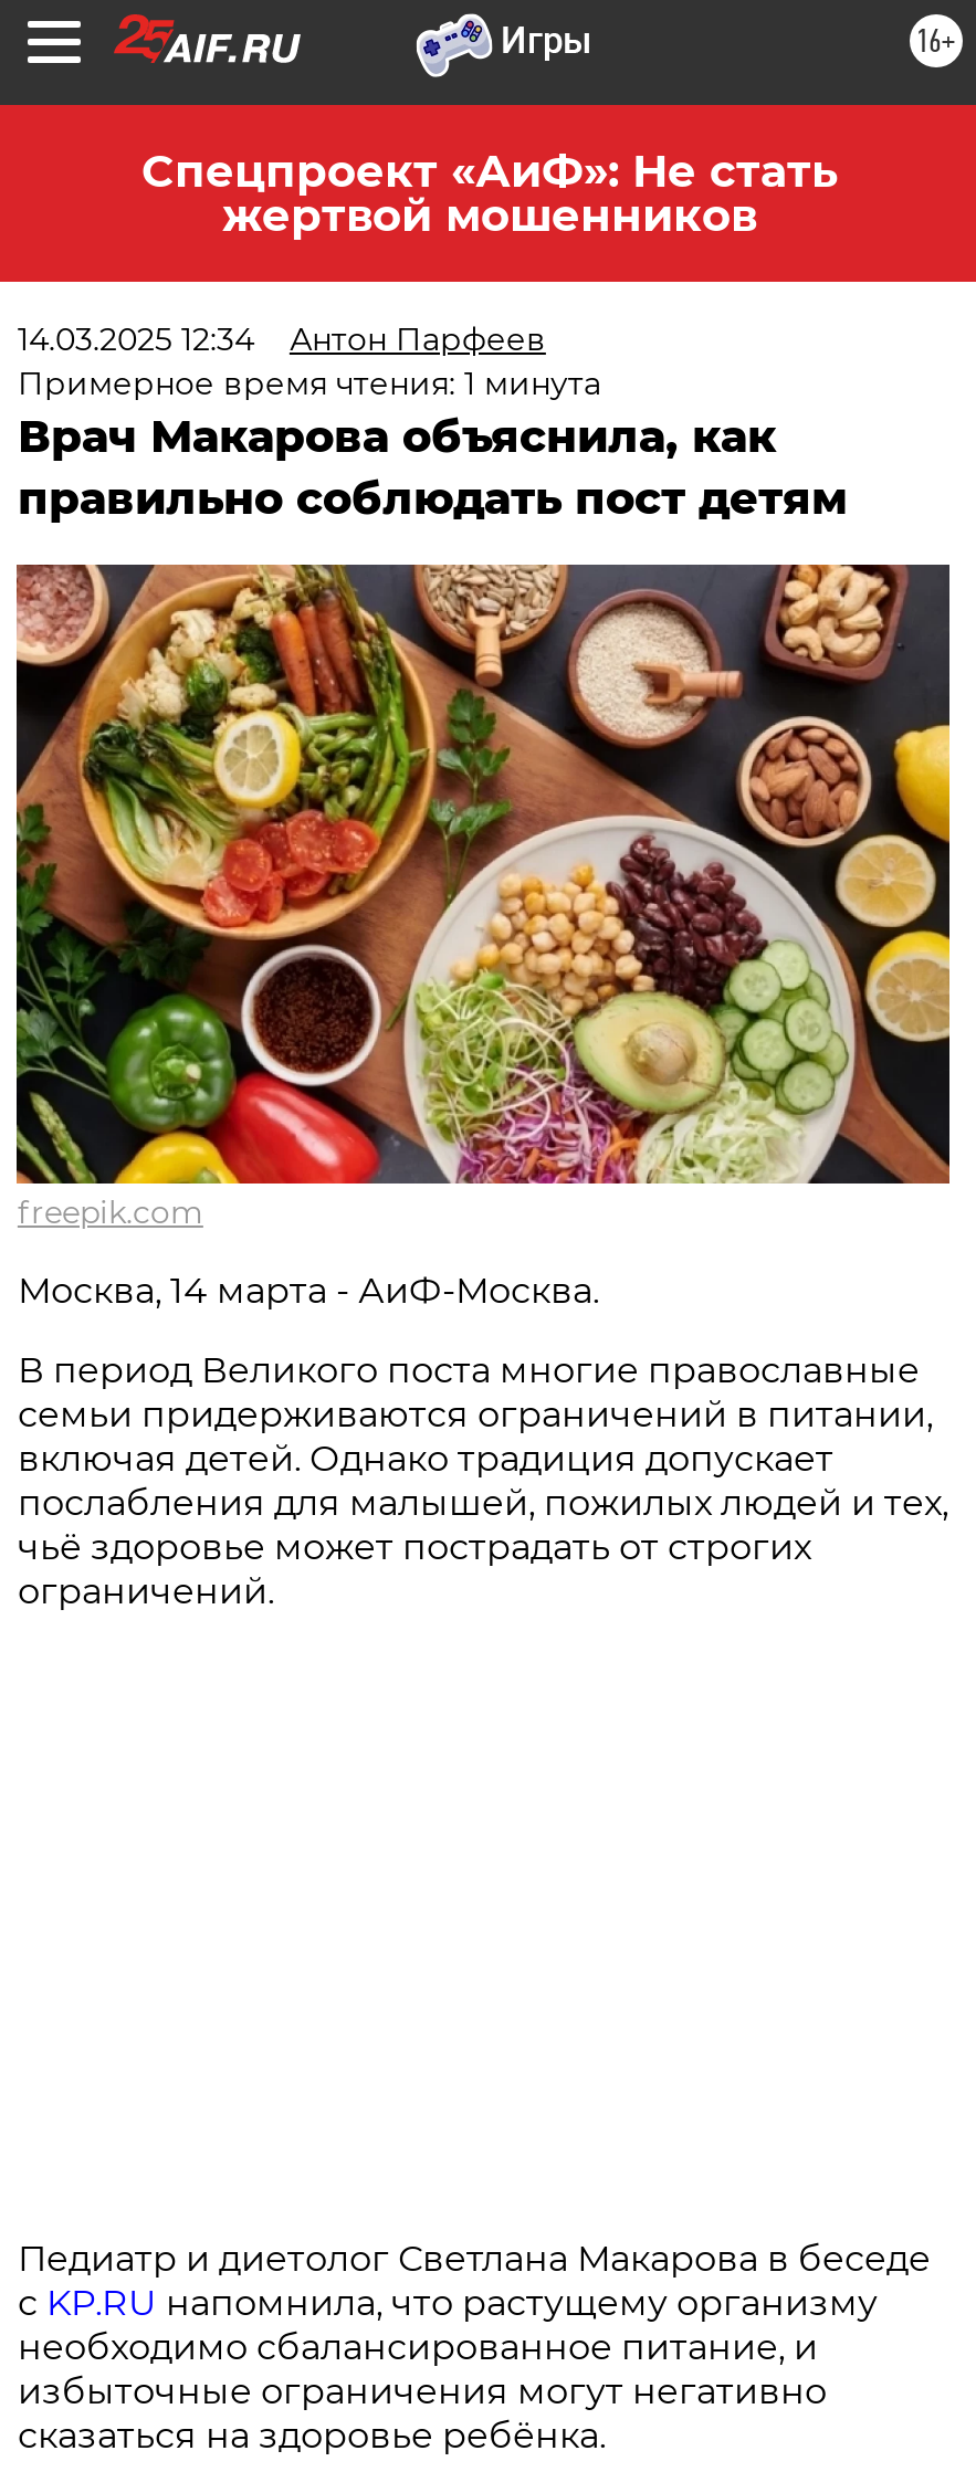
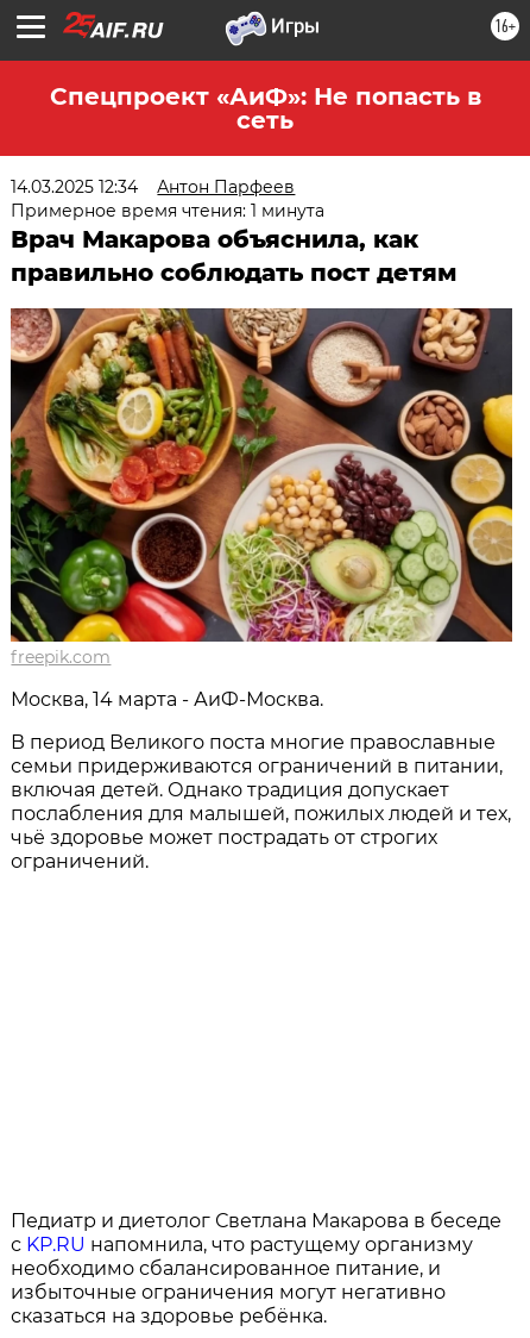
- Спецпроект «АиФ»: Не стать
- жертвой мошенников
+ Спецпроект «АиФ»: Не попасть в
+ сеть
